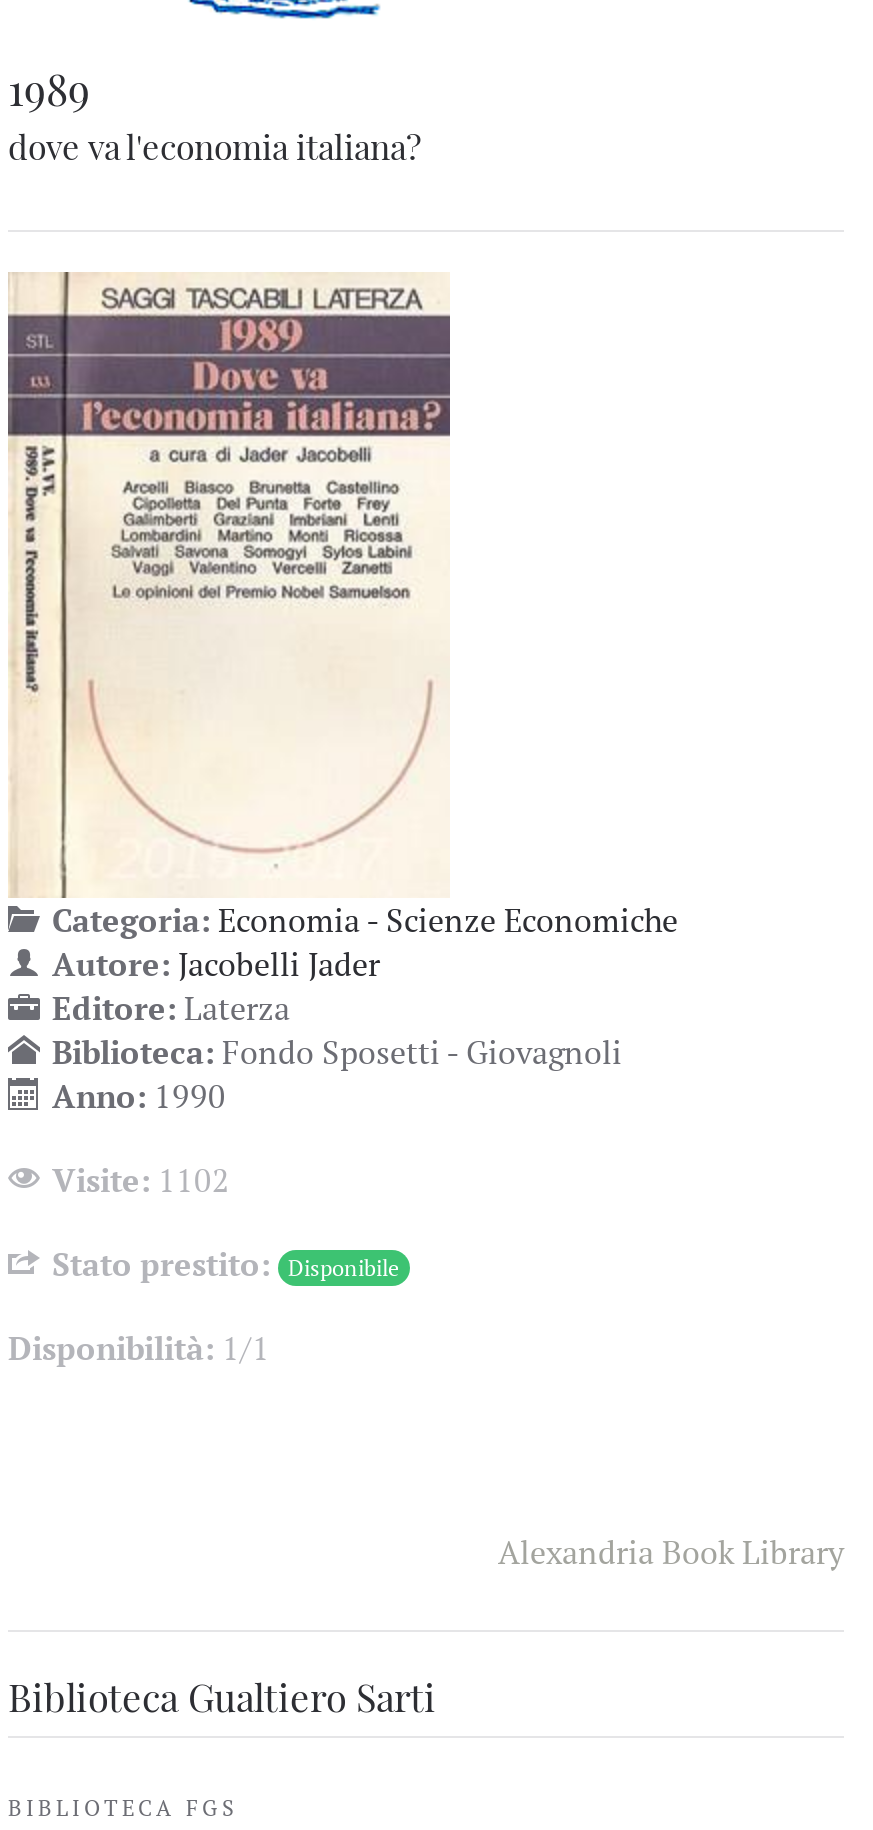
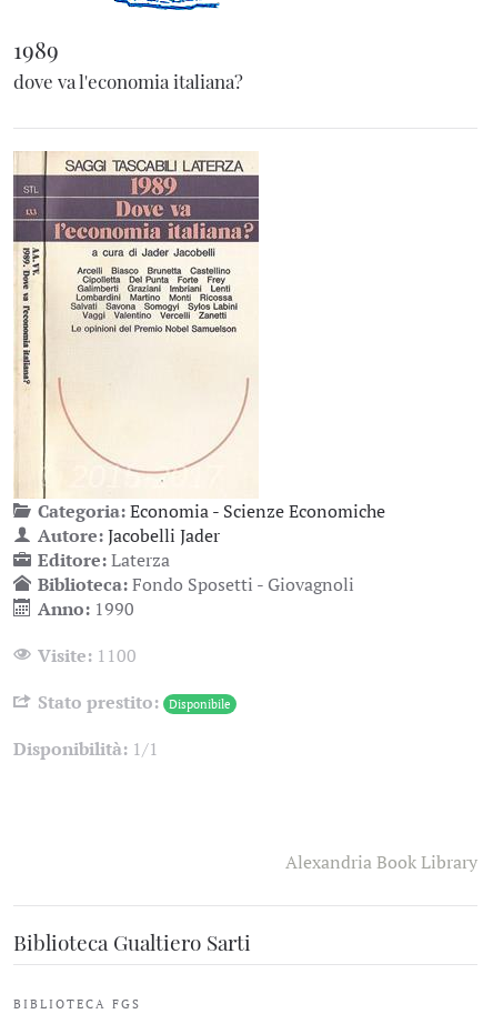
- Visite: 1102
+ Visite: 1100
